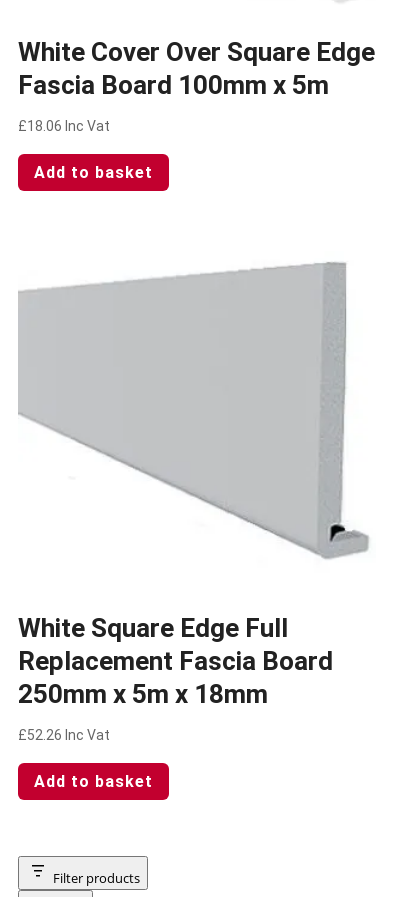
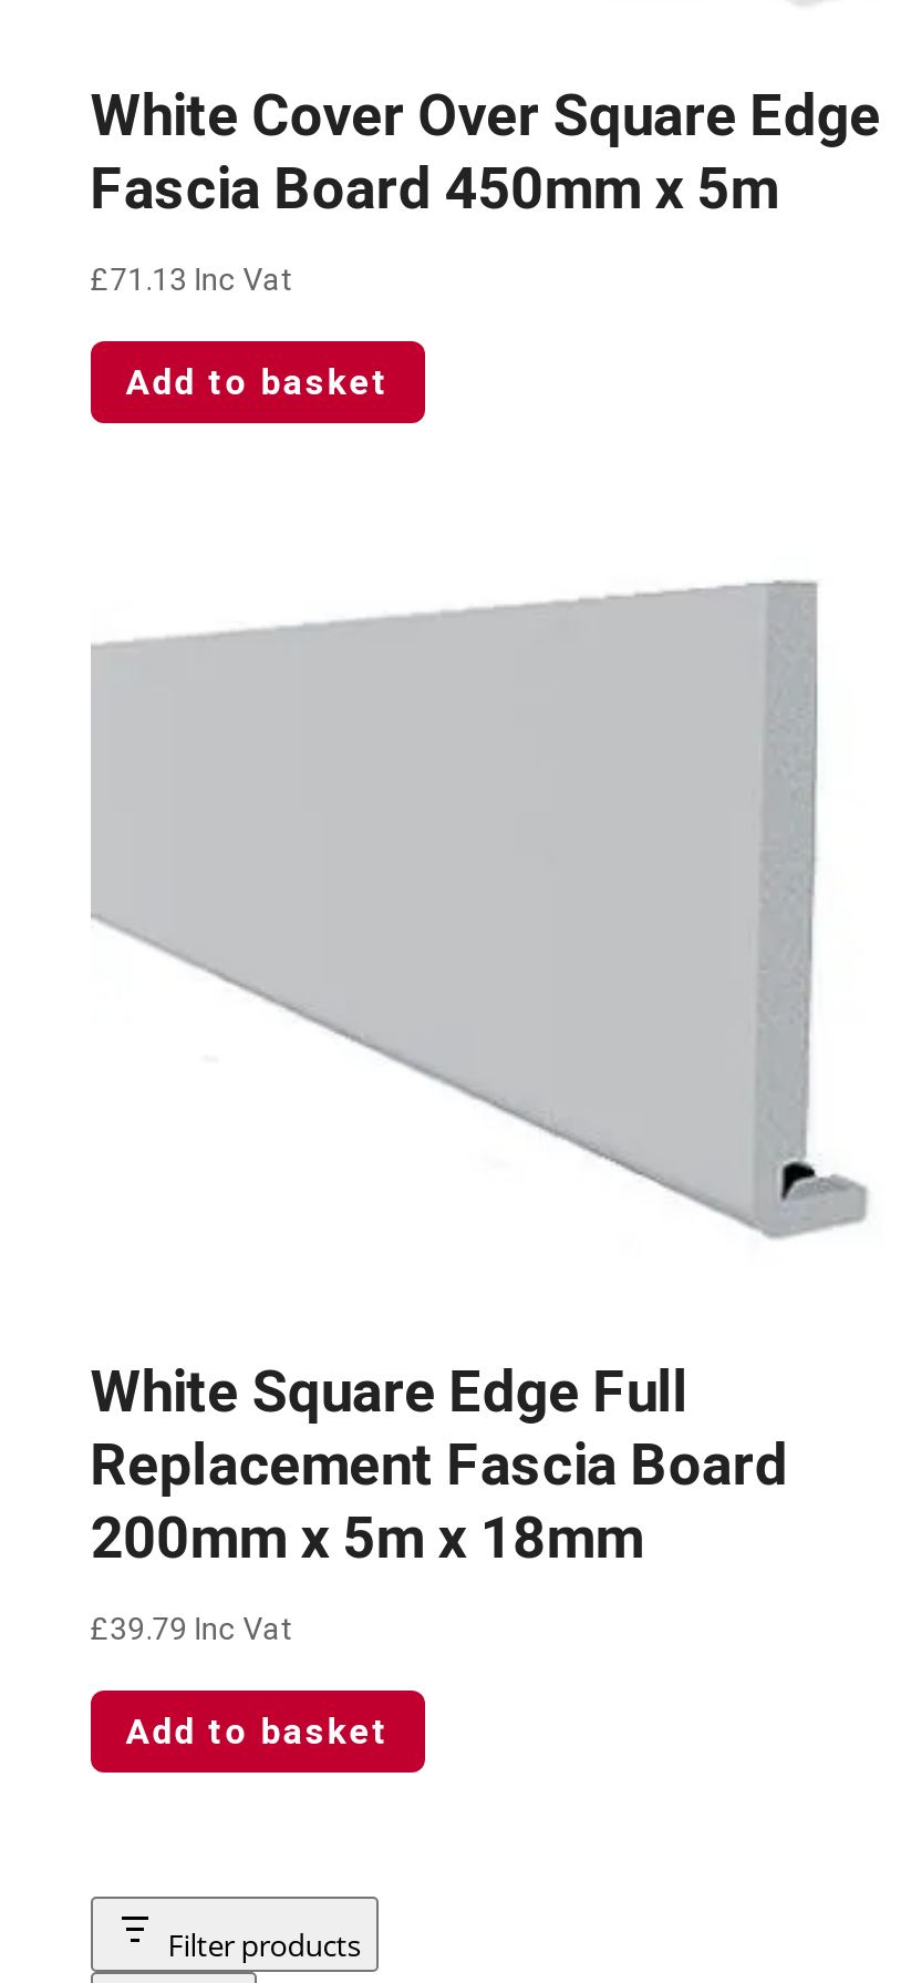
- Fascia Board 100mm x 5m
+ Fascia Board 450mm x 5m

- £18.06 Inc Vat
+ £71.13 Inc Vat

- 250mm x 5m x 18mm
+ 200mm x 5m x 18mm

- £52.26 Inc Vat
+ £39.79 Inc Vat
